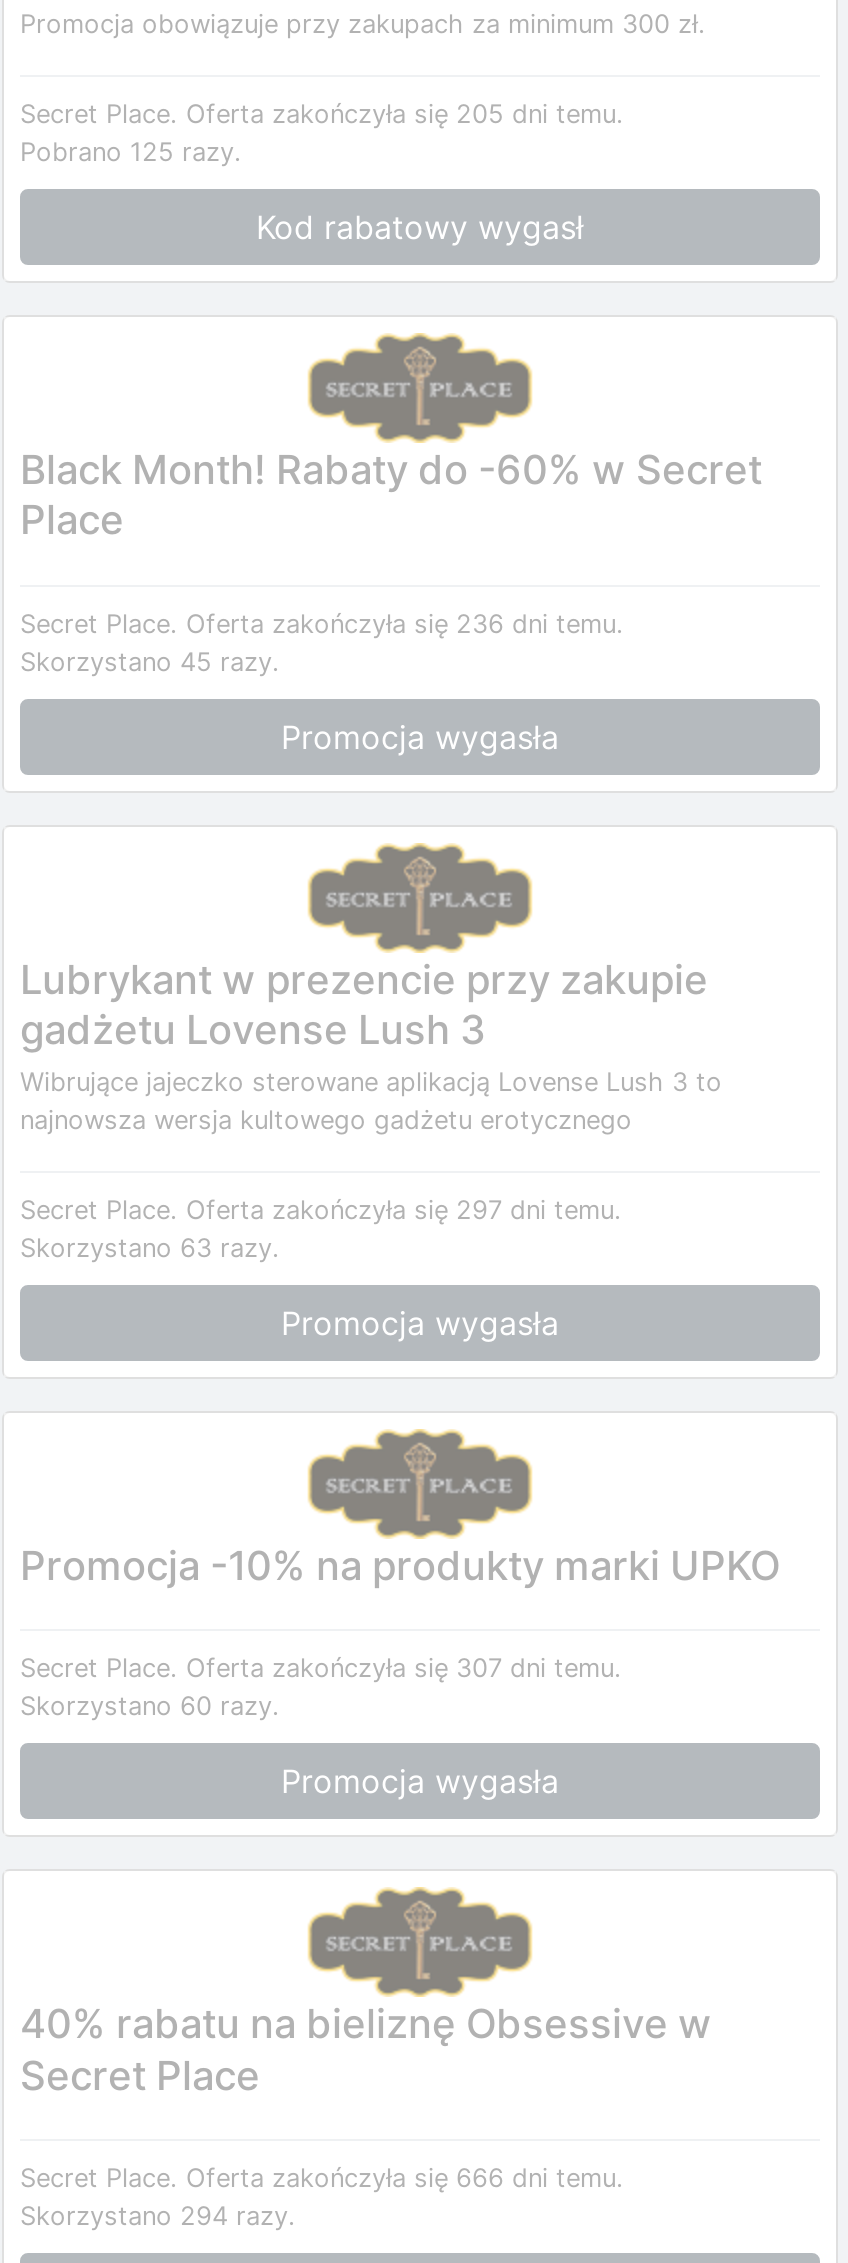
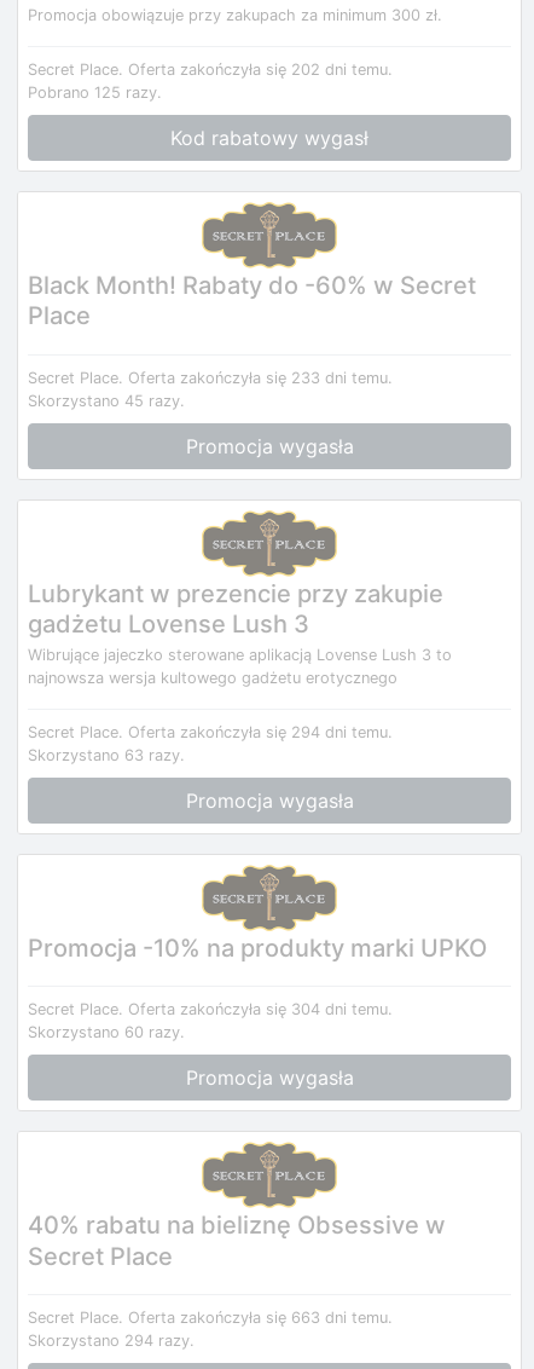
- Secret Place. Oferta zakończyła się 205 dni temu.
+ Secret Place. Oferta zakończyła się 202 dni temu.

- Secret Place. Oferta zakończyła się 236 dni temu.
+ Secret Place. Oferta zakończyła się 233 dni temu.

- Secret Place. Oferta zakończyła się 297 dni temu.
+ Secret Place. Oferta zakończyła się 294 dni temu.

- Secret Place. Oferta zakończyła się 307 dni temu.
+ Secret Place. Oferta zakończyła się 304 dni temu.

- Secret Place. Oferta zakończyła się 666 dni temu.
+ Secret Place. Oferta zakończyła się 663 dni temu.
